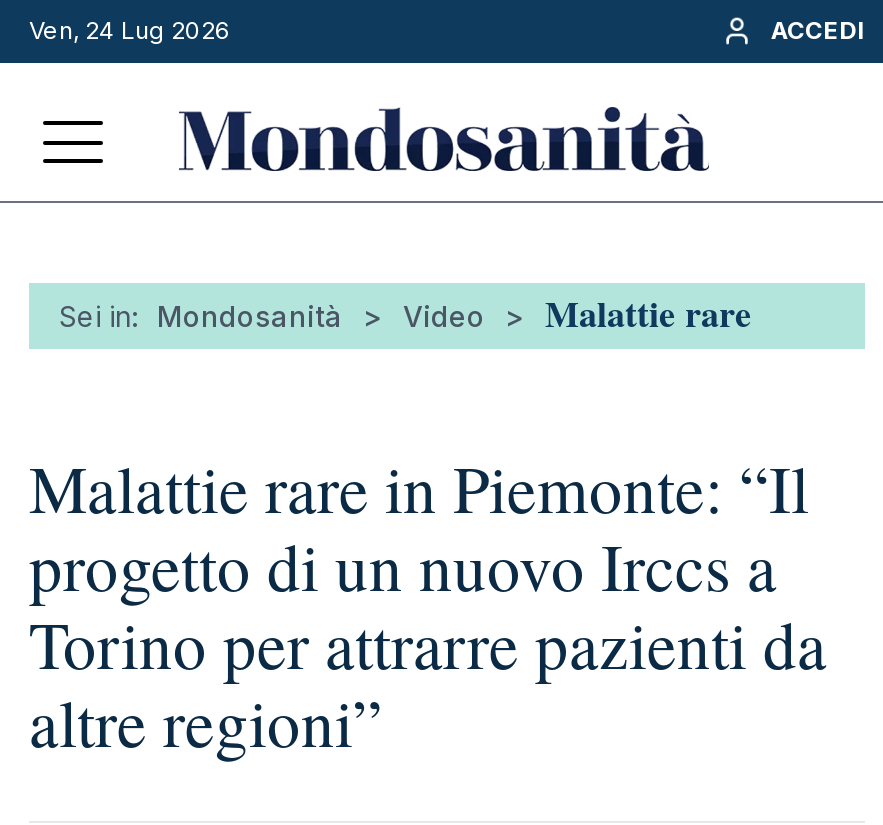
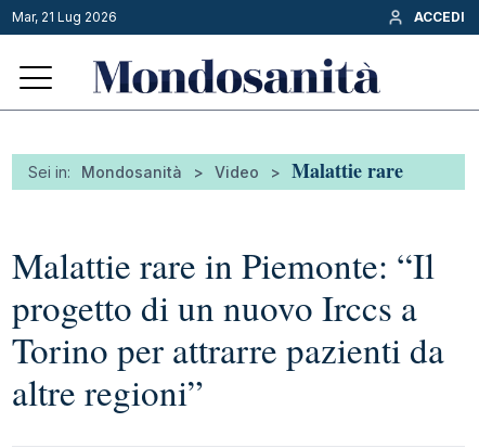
- Ven, 24 Lug 2026
+ Mar, 21 Lug 2026
